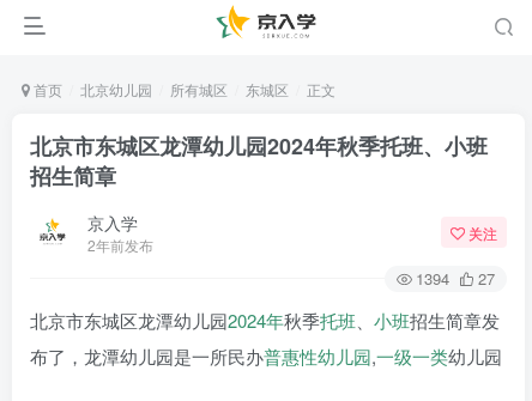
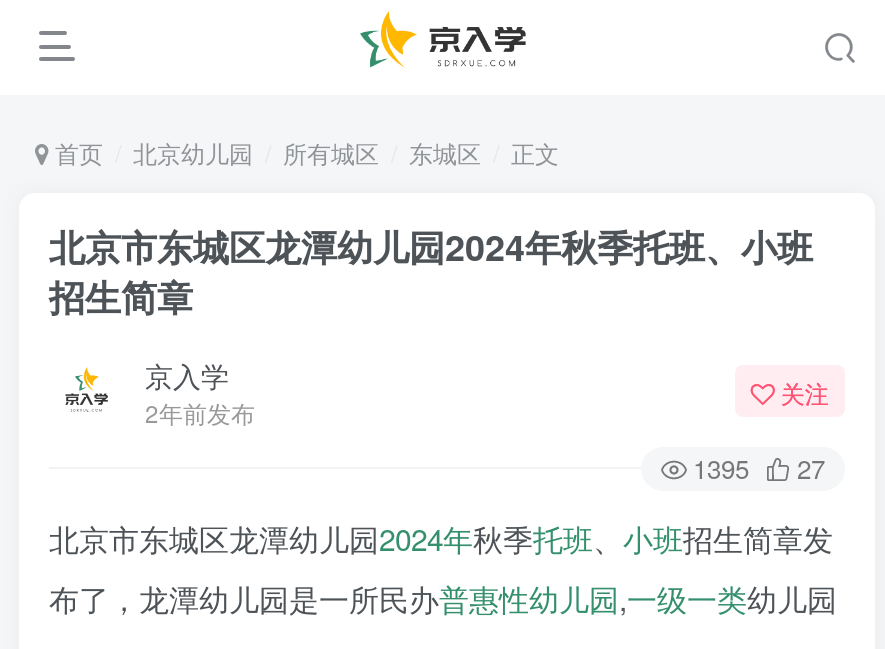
- 1394 27
+ 1395 27
